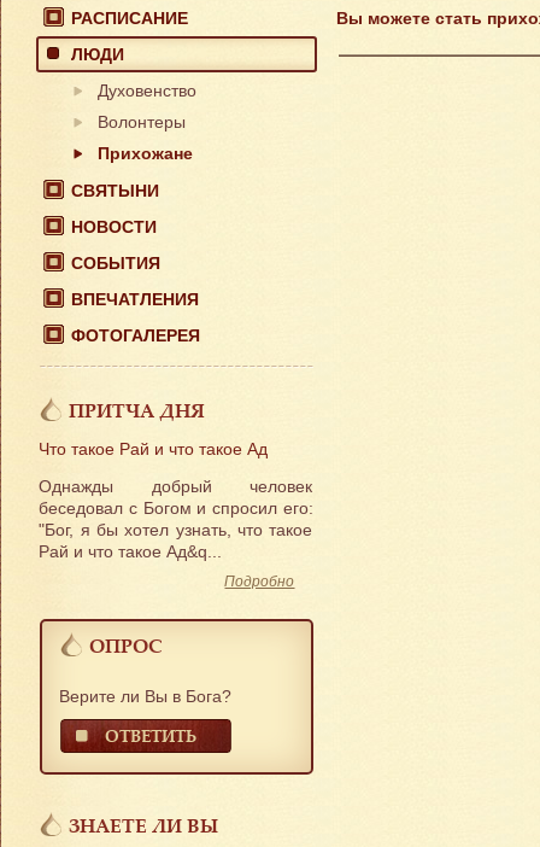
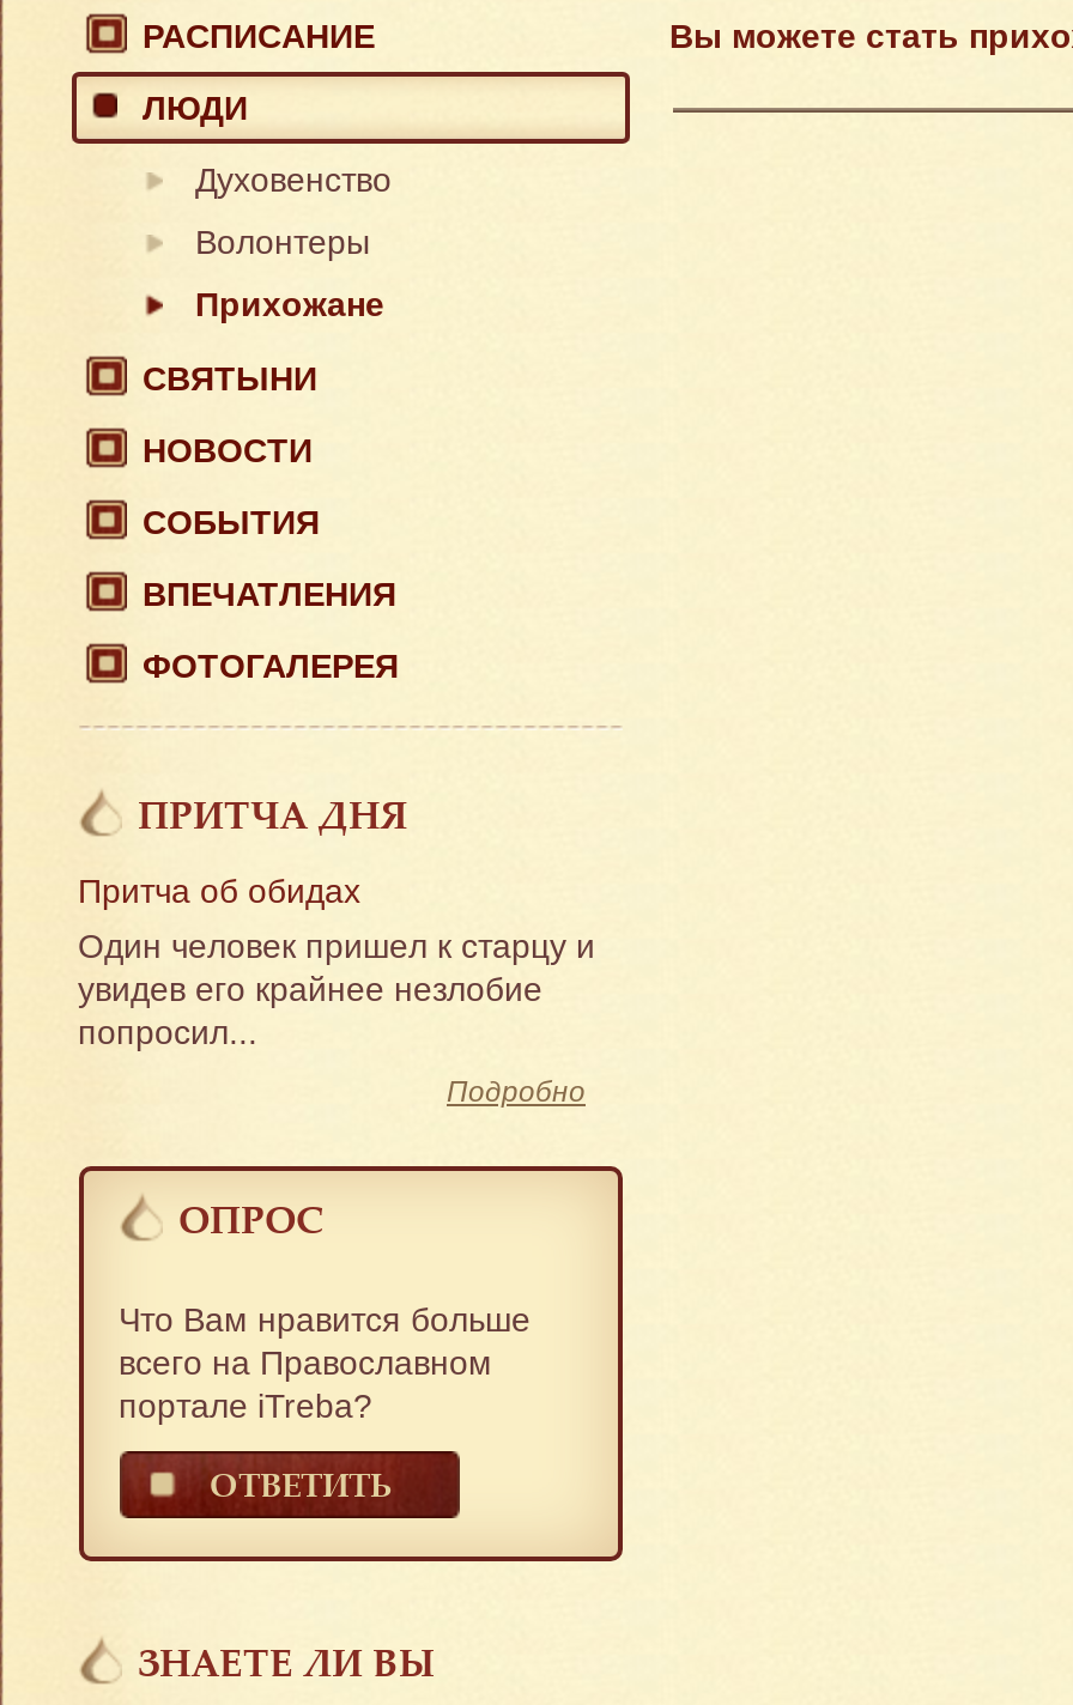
- Что такое Рай и что такое Ад
- Однажды добрый человек
- беседовал с Богом и спросил его:
- "Бог, я бы хотел узнать, что такое
- Рай и что такое Ад&q...
+ Притча об обидах
+ Один человек пришел к старцу и
+ увидев его крайнее незлобие
+ попросил...

moved up: Подробно | ОПРОС

- Верите ли Вы в Бога?
+ Что Вам нравится больше
+ всего на Православном
+ портале iTreba?
